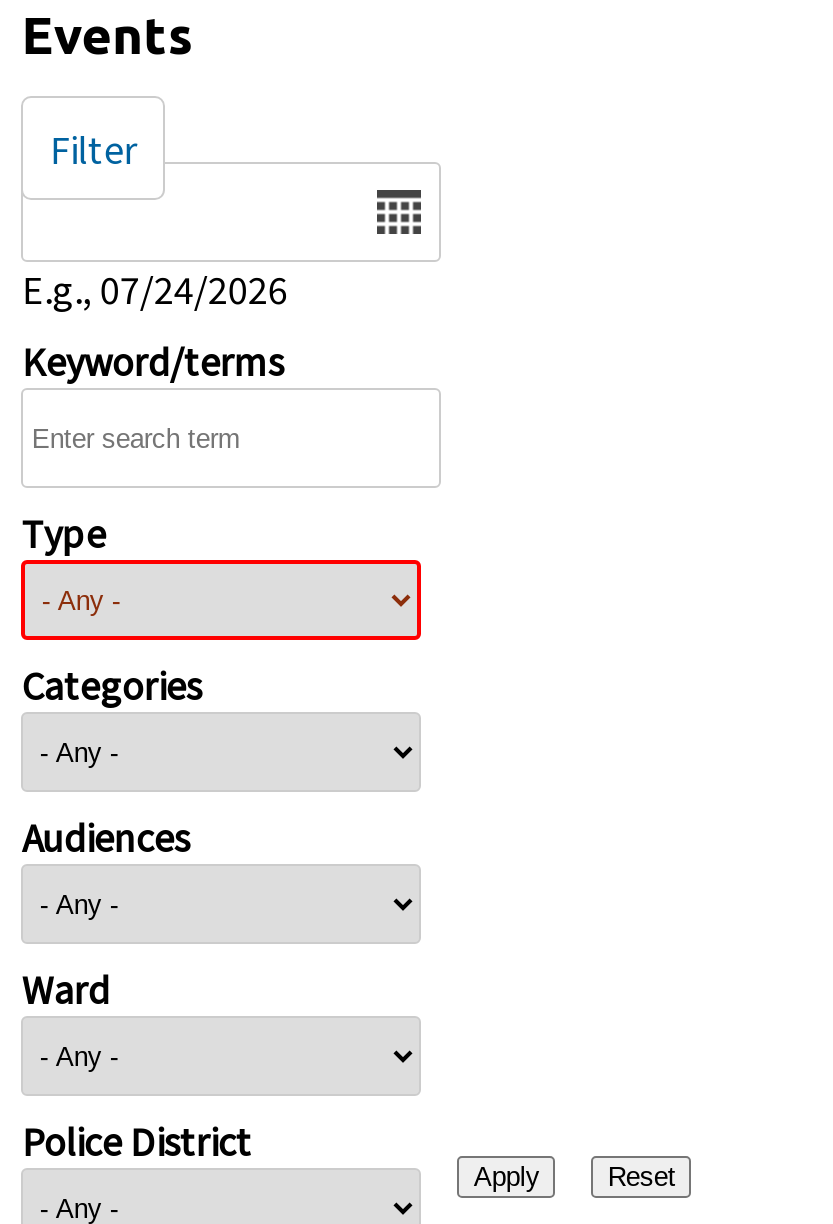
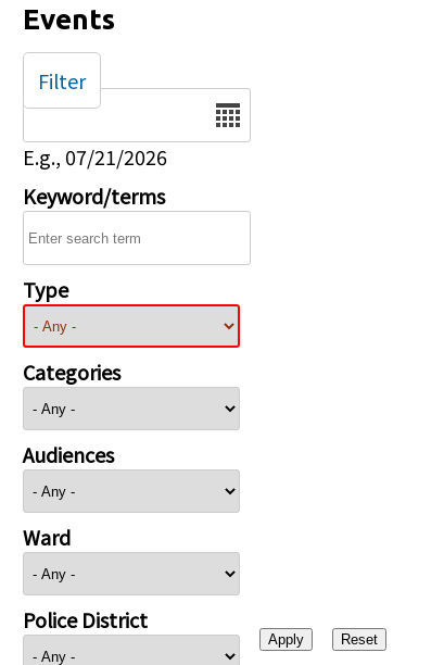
- E.g., 07/24/2026
+ E.g., 07/21/2026
